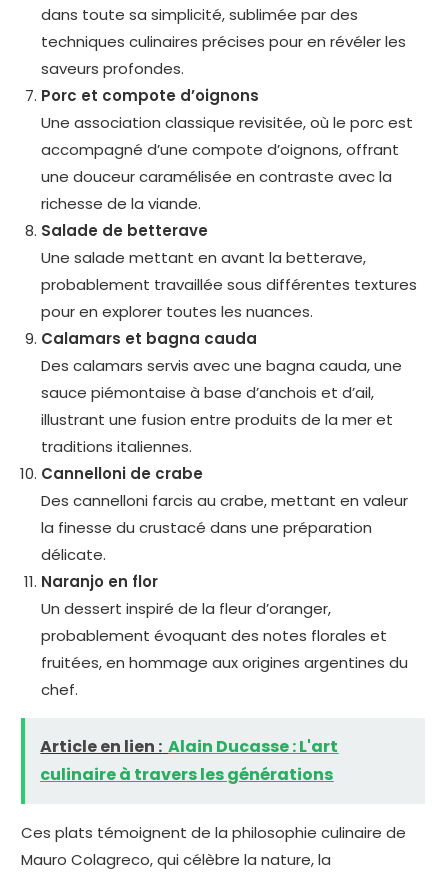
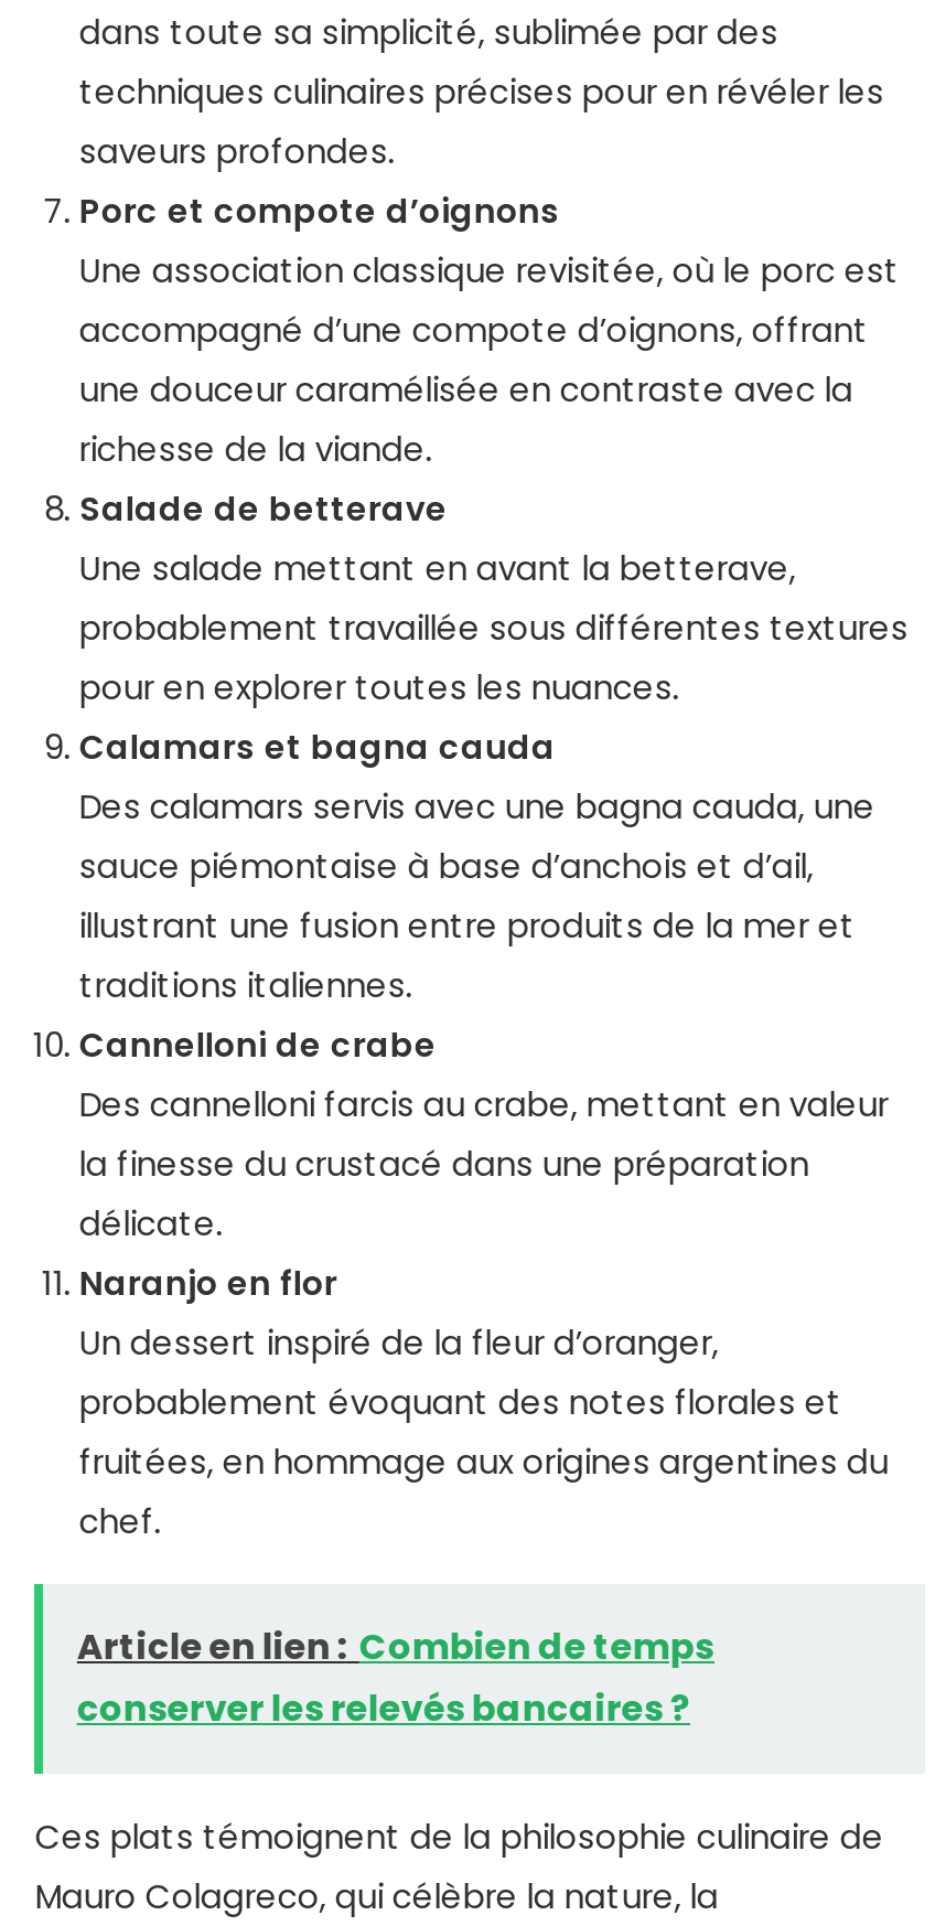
- Article en lien : Alain Ducasse : L'art
- culinaire à travers les générations
+ Article en lien : Combien de temps
+ conserver les relevés bancaires ?
